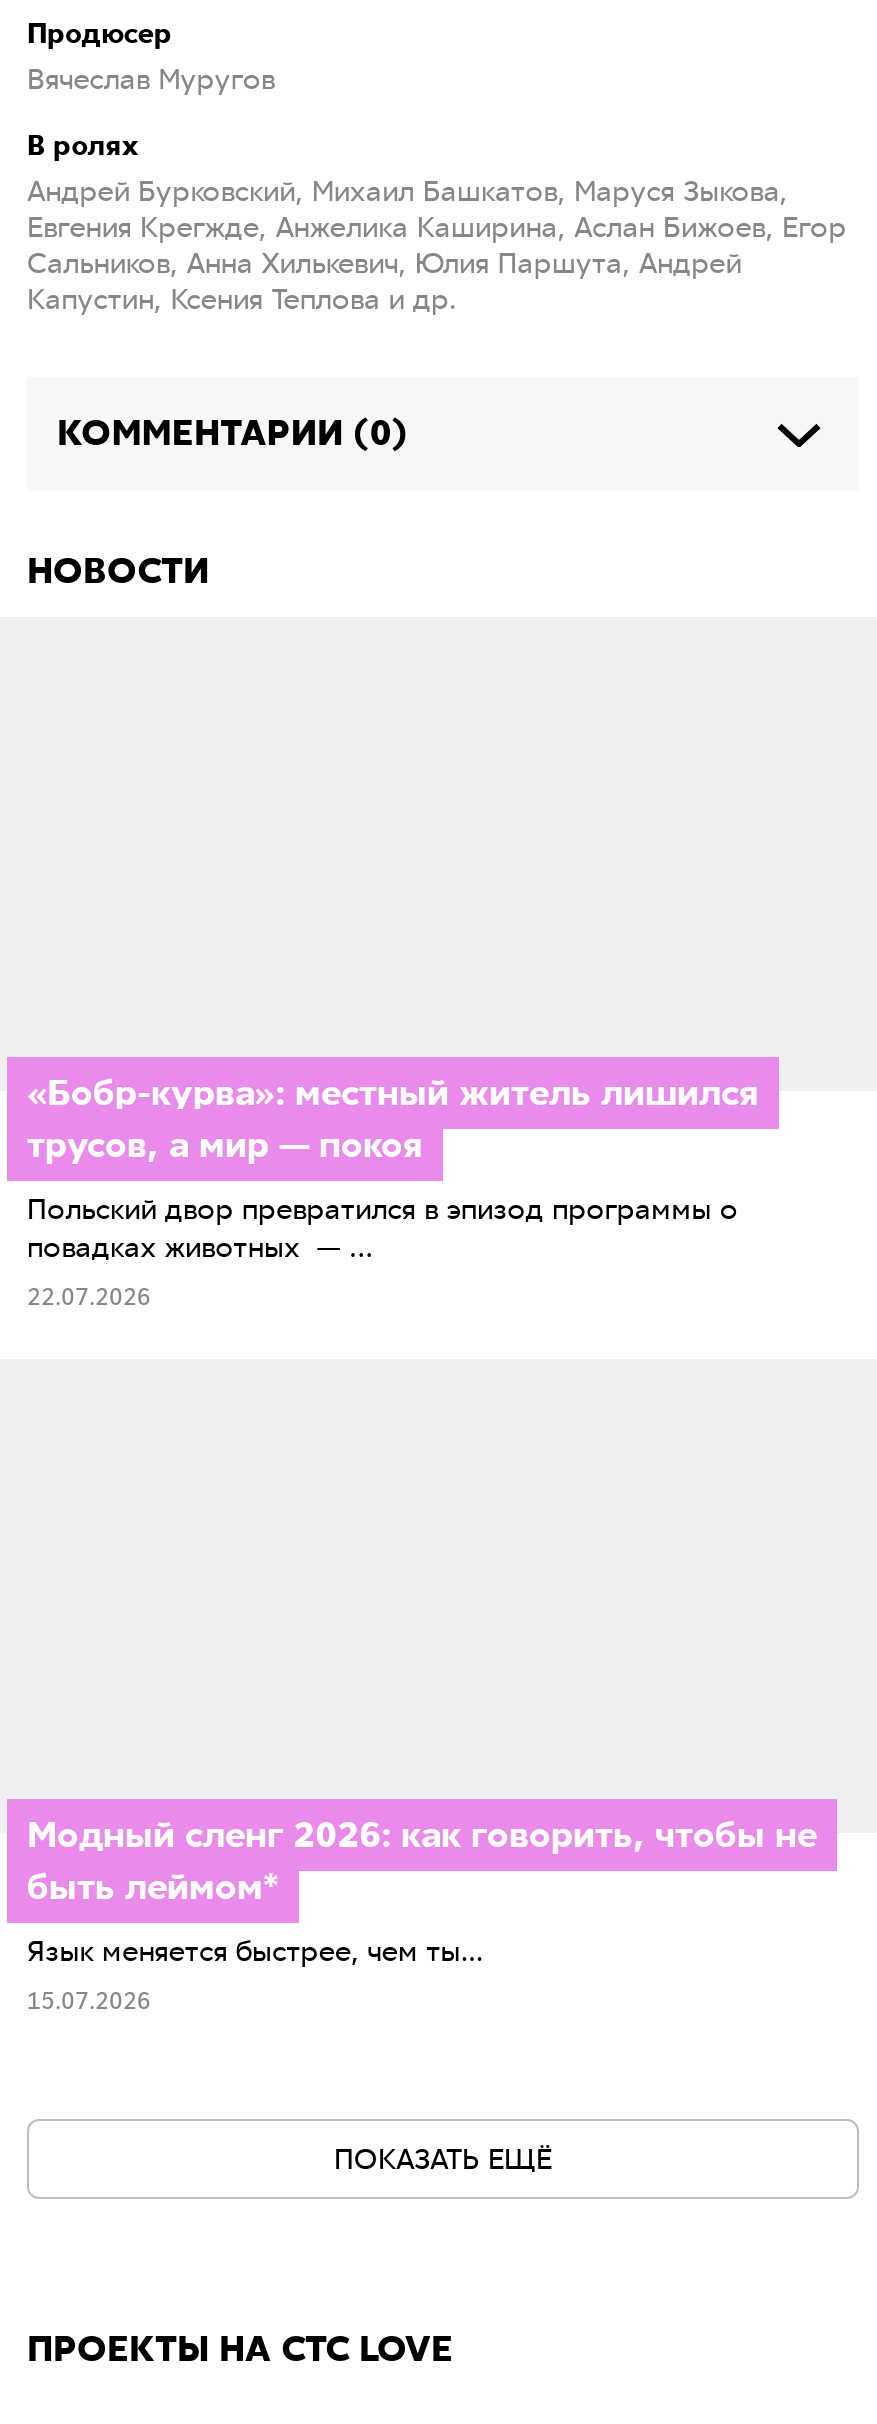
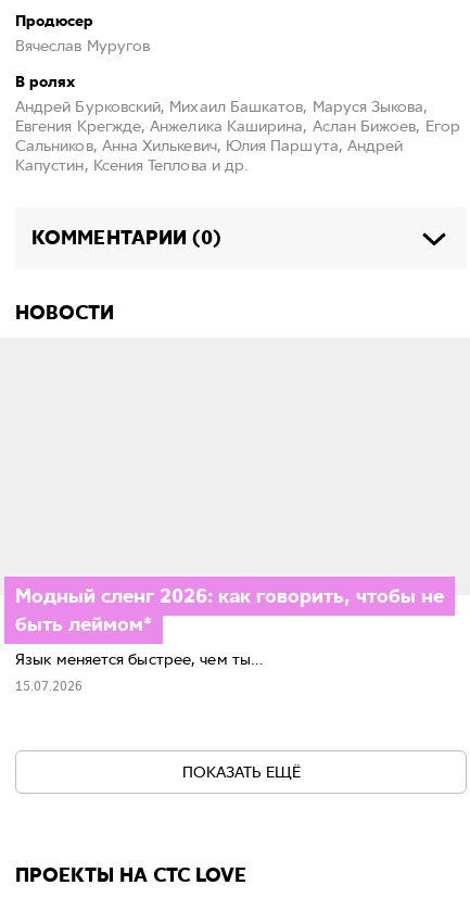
- «Бобр-курва»: местный житель лишился
- трусов, а мир — покоя
- Польский двор превратился в эпизод программы о
- повадках животных — ...
- 22.07.2026
